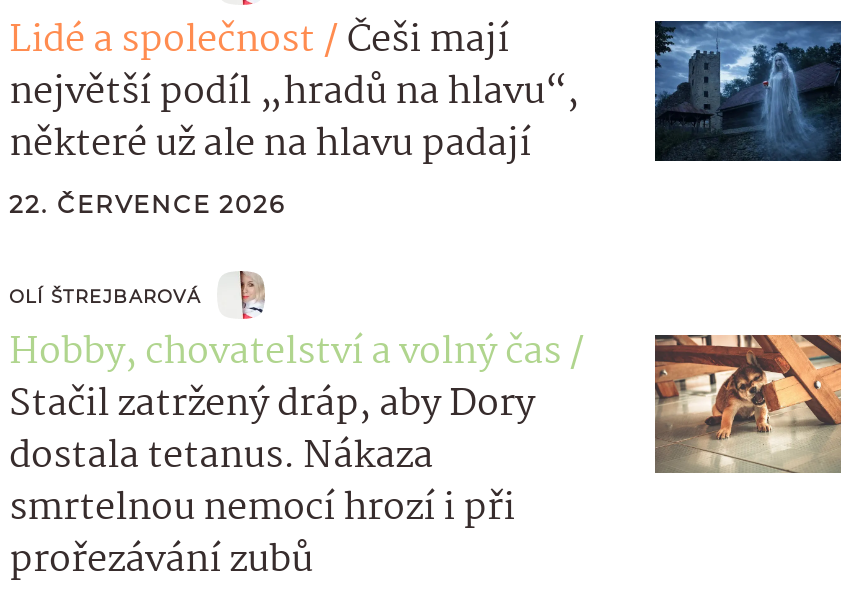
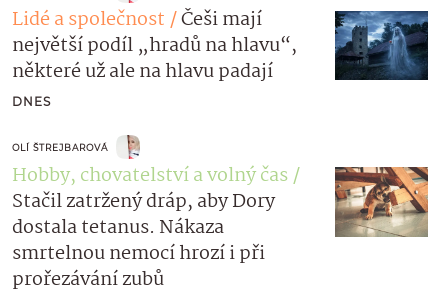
- 22. ČERVENCE 2026
+ DNES
